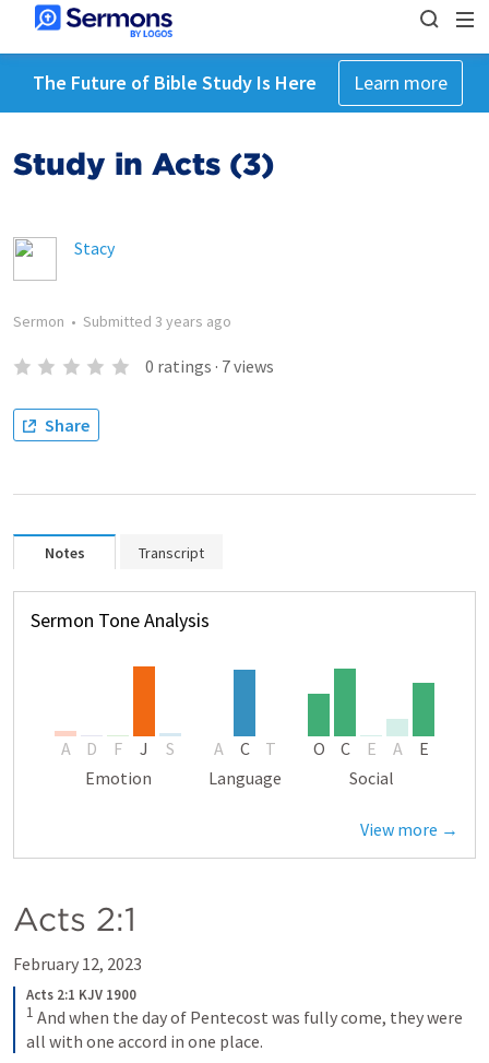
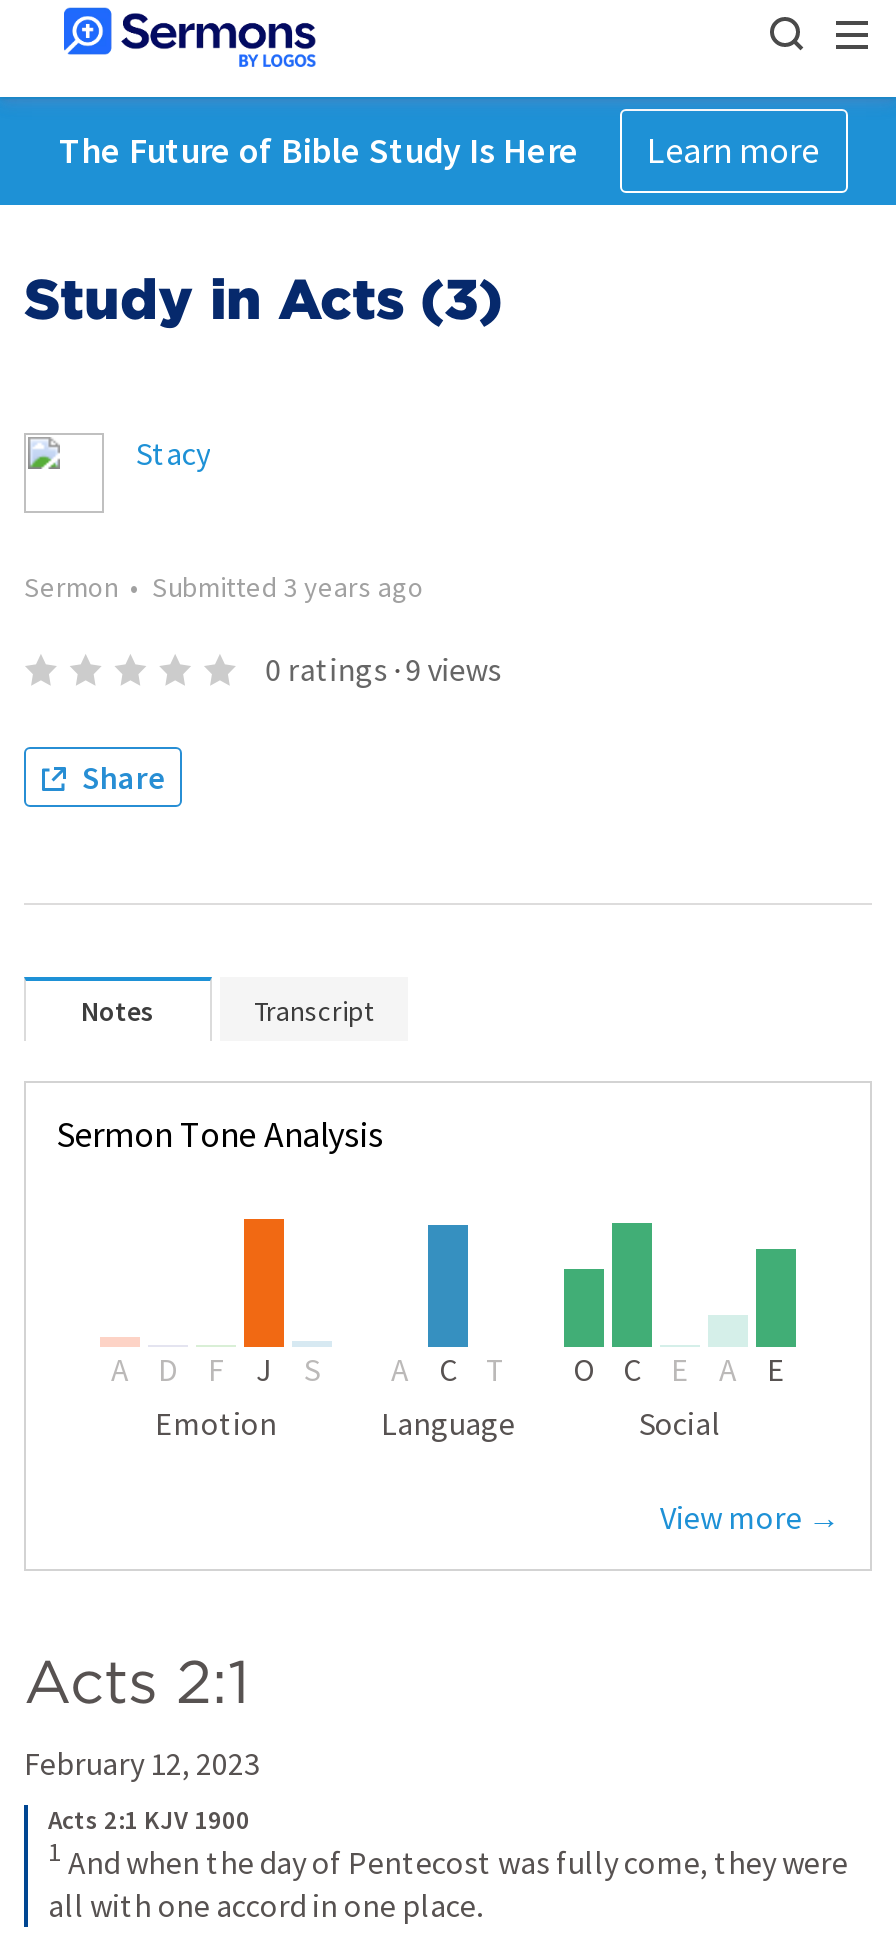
- 0 ratings · 7 views
+ 0 ratings · 9 views
